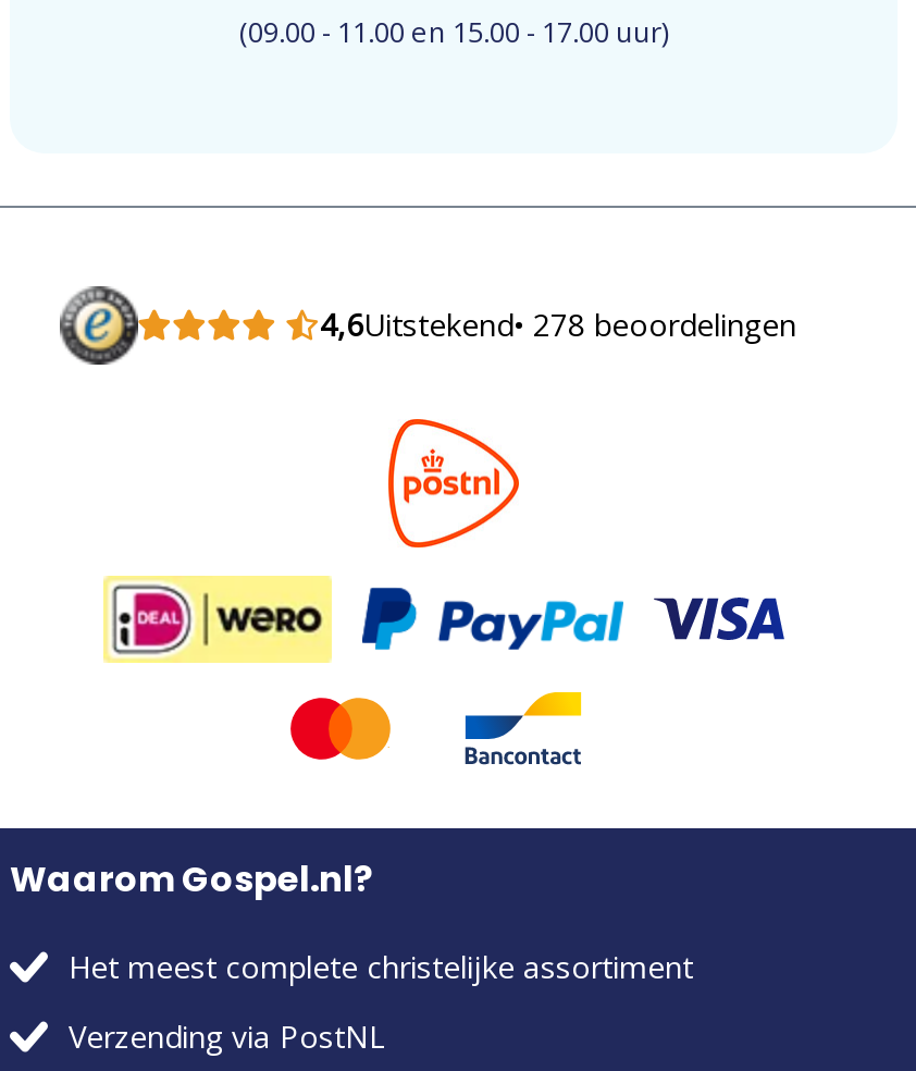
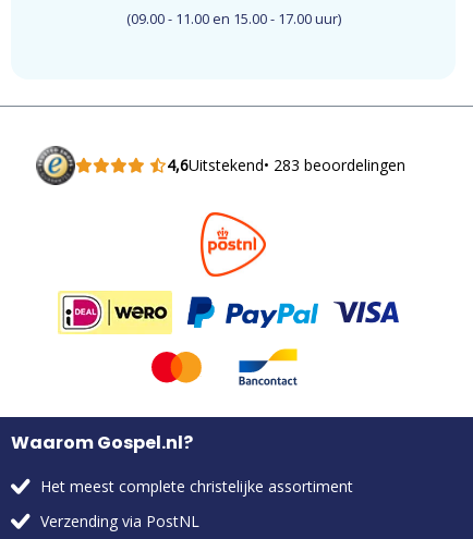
- 4,6Uitstekend • 278 beoordelingen
+ 4,6Uitstekend • 283 beoordelingen
